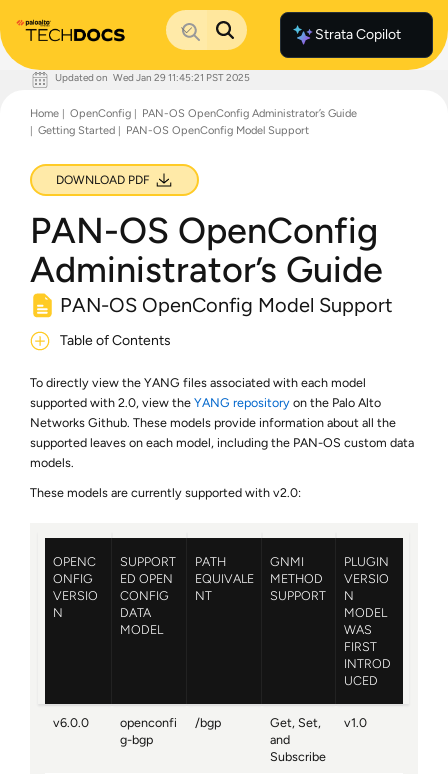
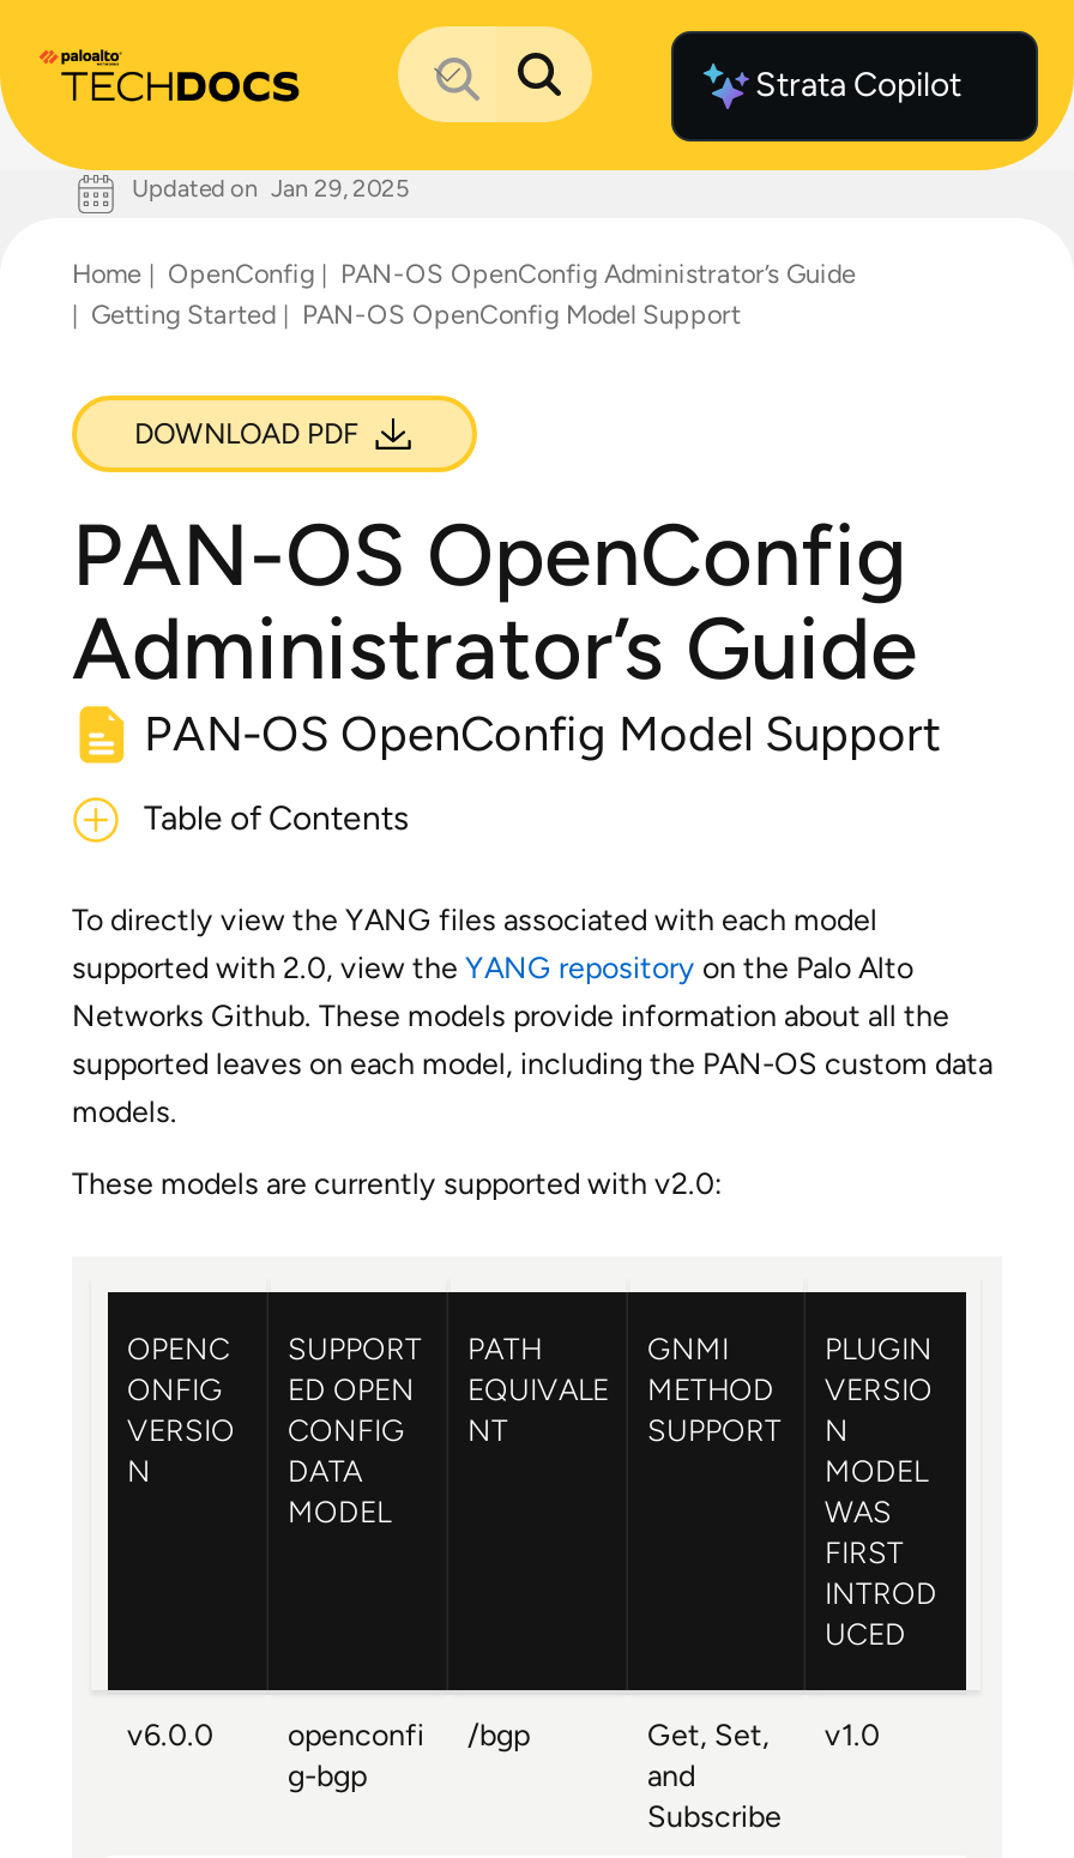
- Updated on Wed Jan 29 11:45:21 PST 2025
+ Updated on Jan 29, 2025
